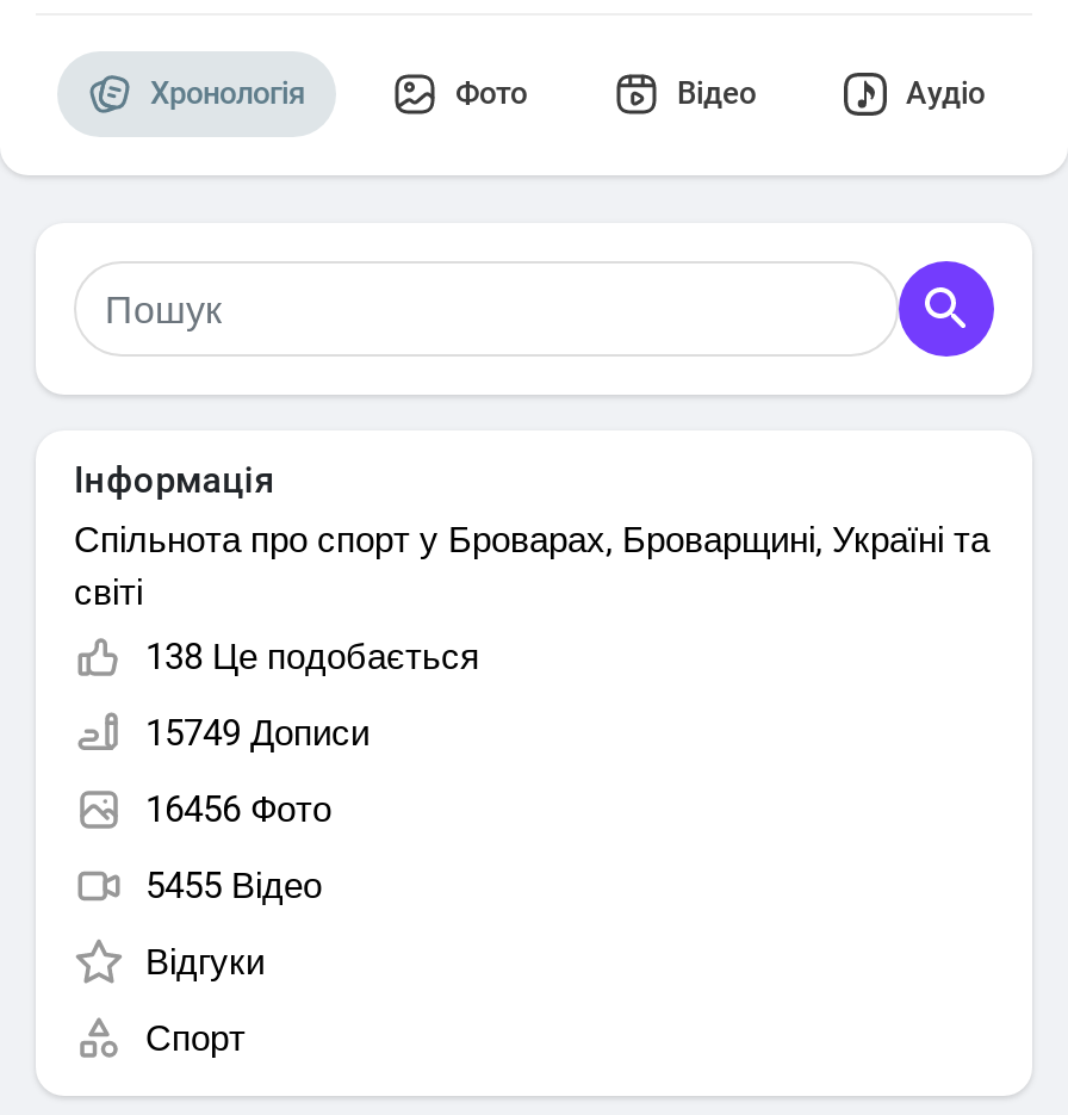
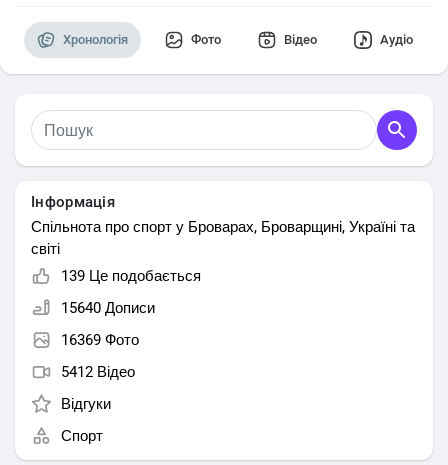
- 138 Це подобається
+ 139 Це подобається

- 15749 Дописи
+ 15640 Дописи

- 16456 Фото
+ 16369 Фото

- 5455 Відео
+ 5412 Відео
